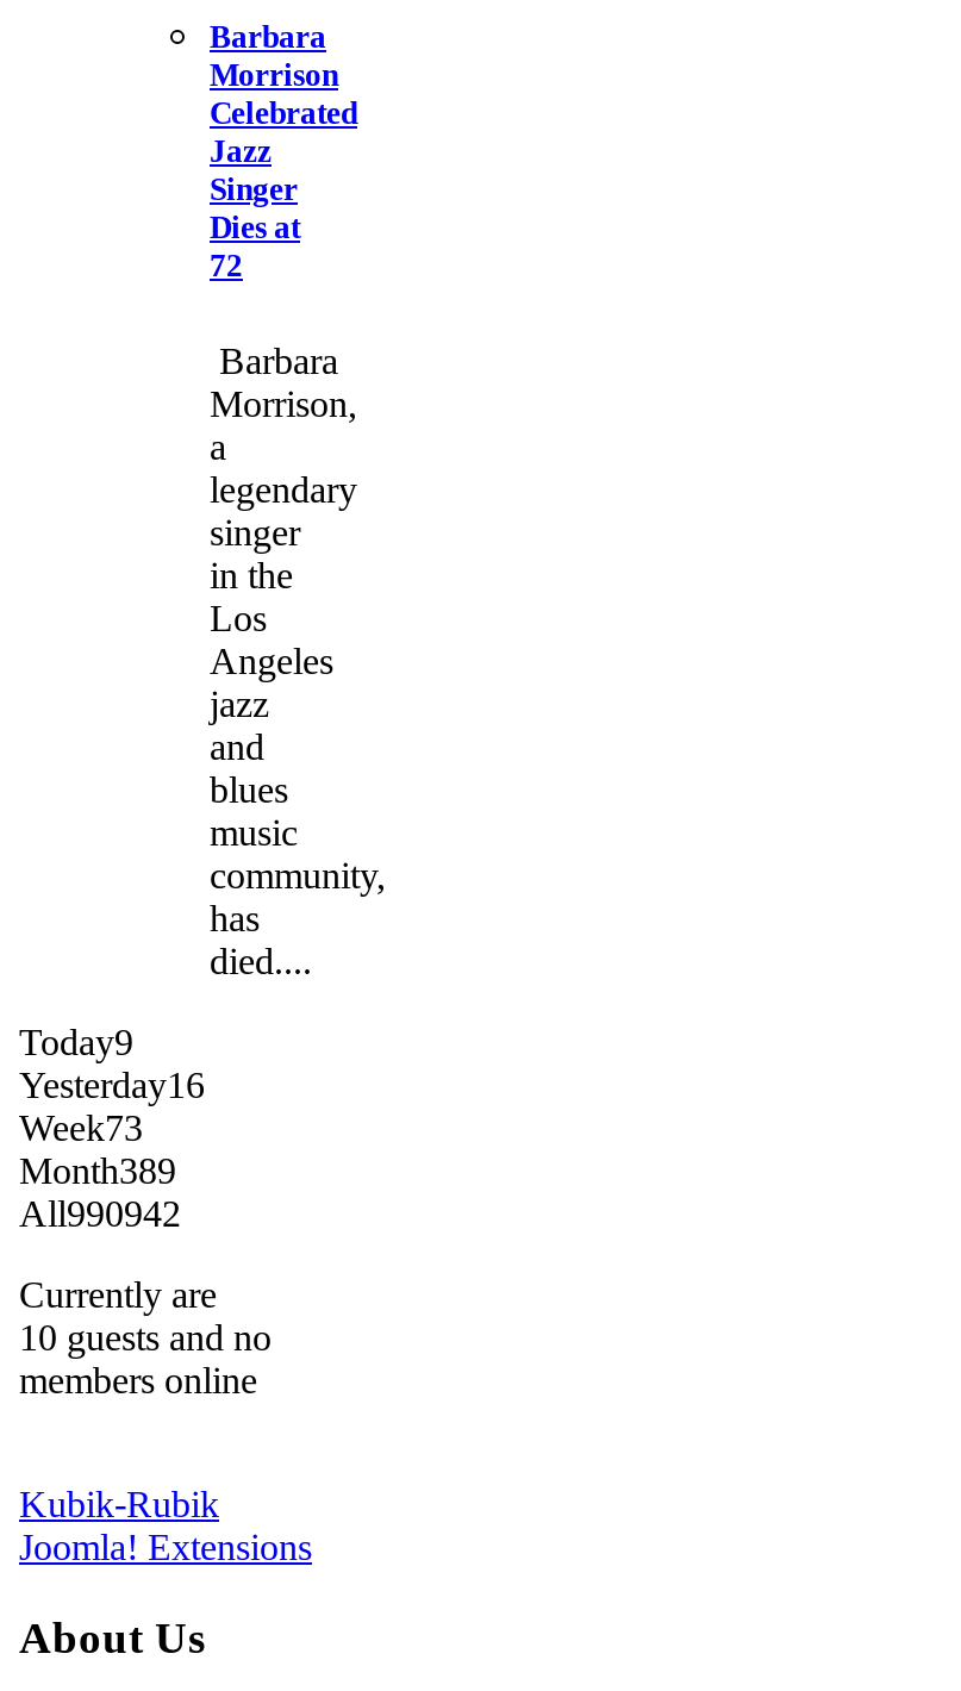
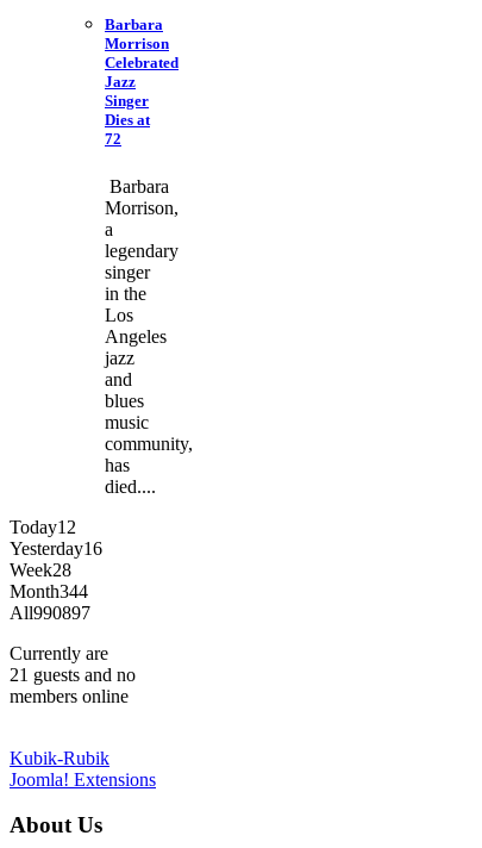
- Today9
+ Today12

- Week73
+ Week28

- Month389
+ Month344

- All990942
+ All990897

- 10 guests and no
+ 21 guests and no
